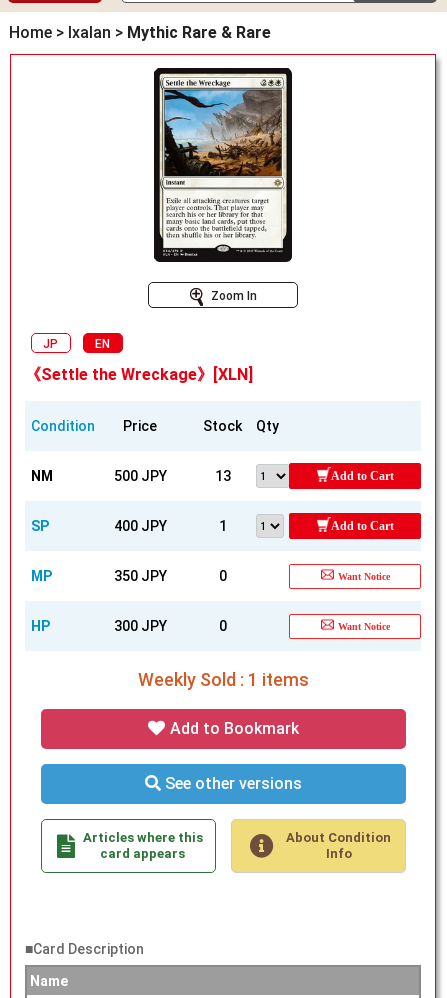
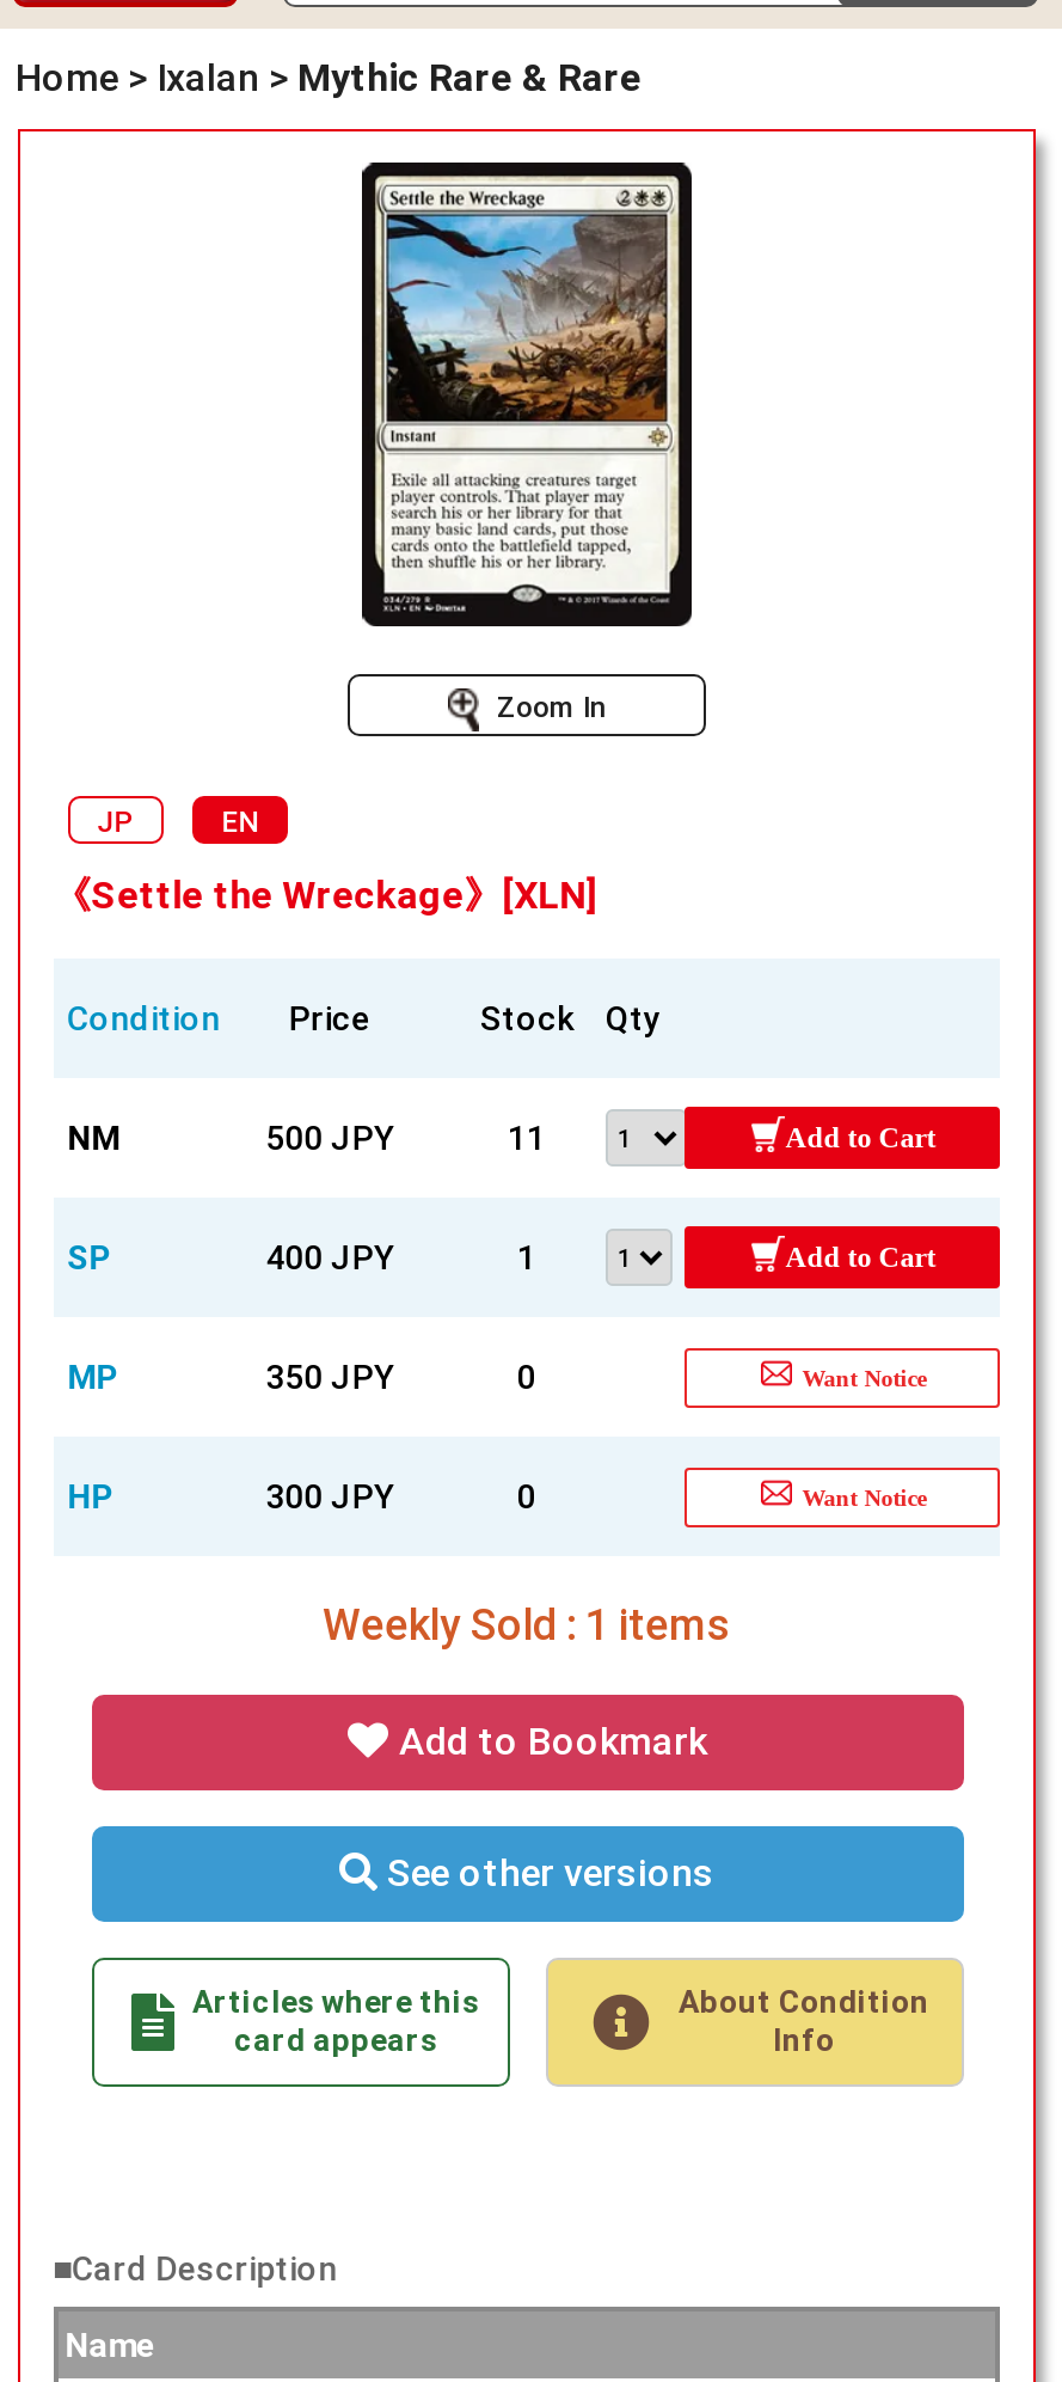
- 13
+ 11
